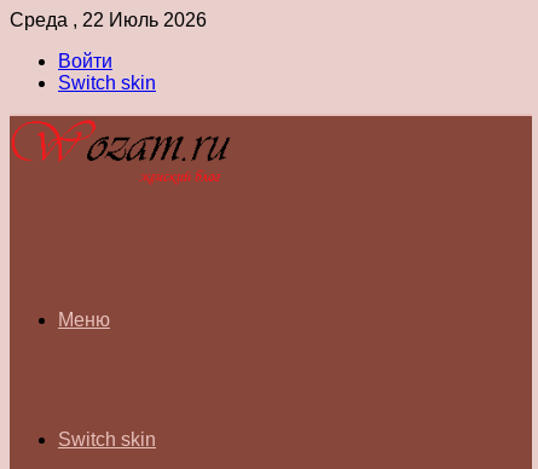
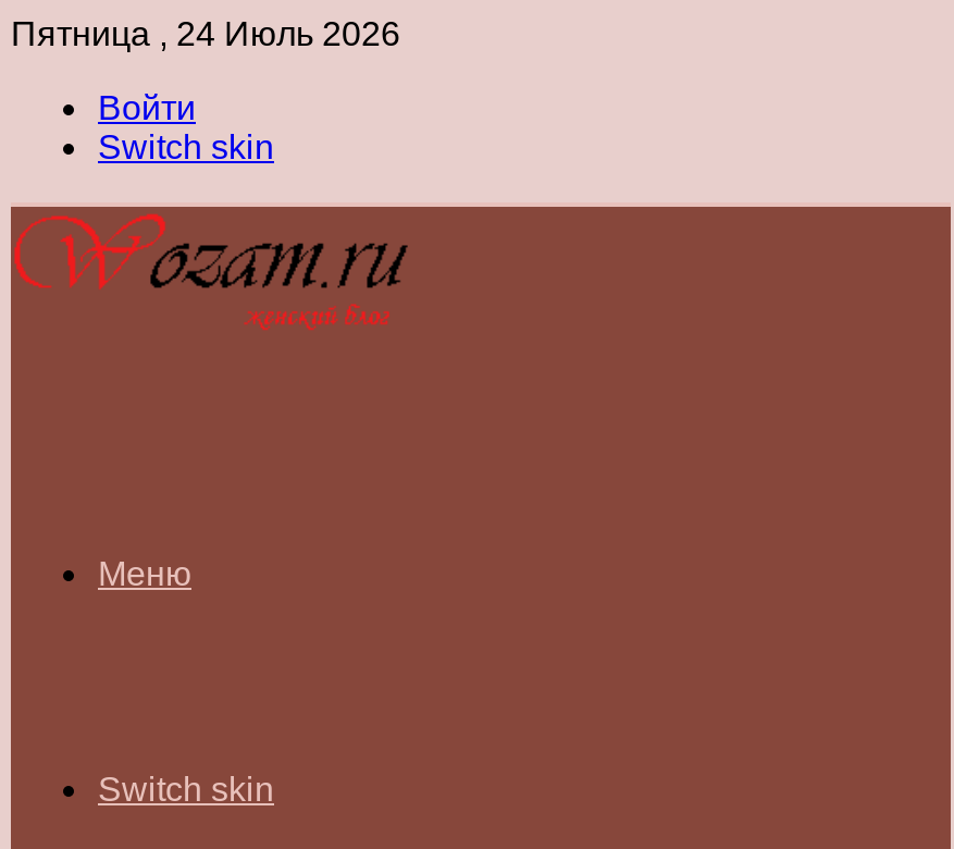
- Среда , 22 Июль 2026
+ Пятница , 24 Июль 2026
